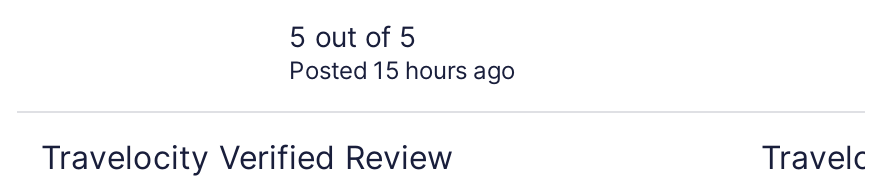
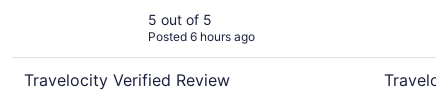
- Posted 15 hours ago
+ Posted 6 hours ago
